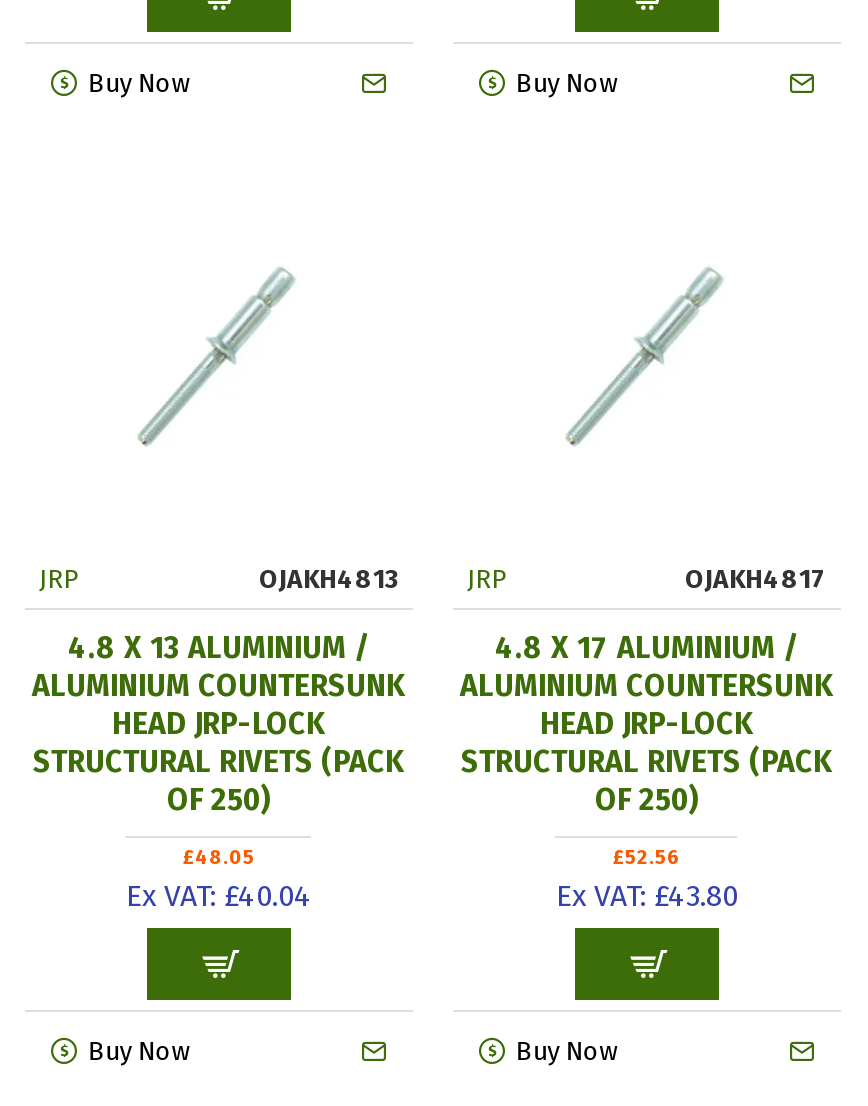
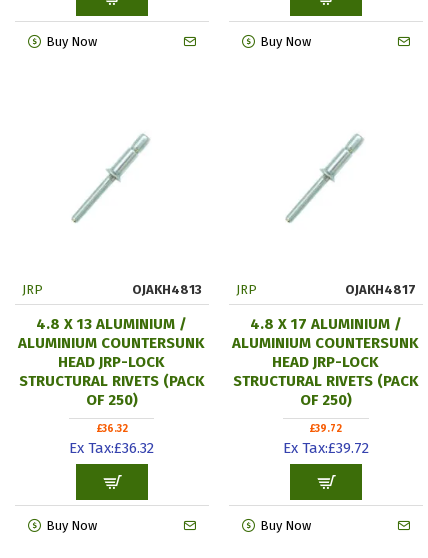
- £48.05
- Ex VAT: £40.04
+ £36.32
+ Ex Tax:£36.32

- £52.56
- Ex VAT: £43.80
+ £39.72
+ Ex Tax:£39.72
